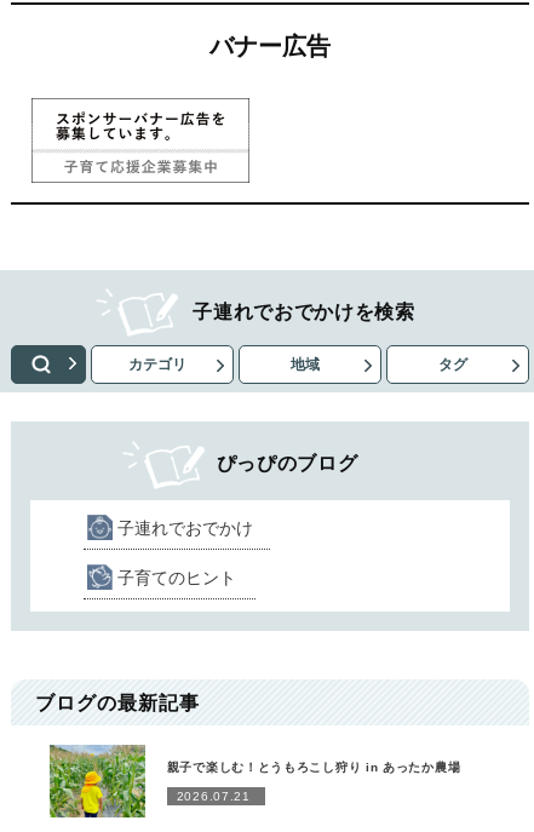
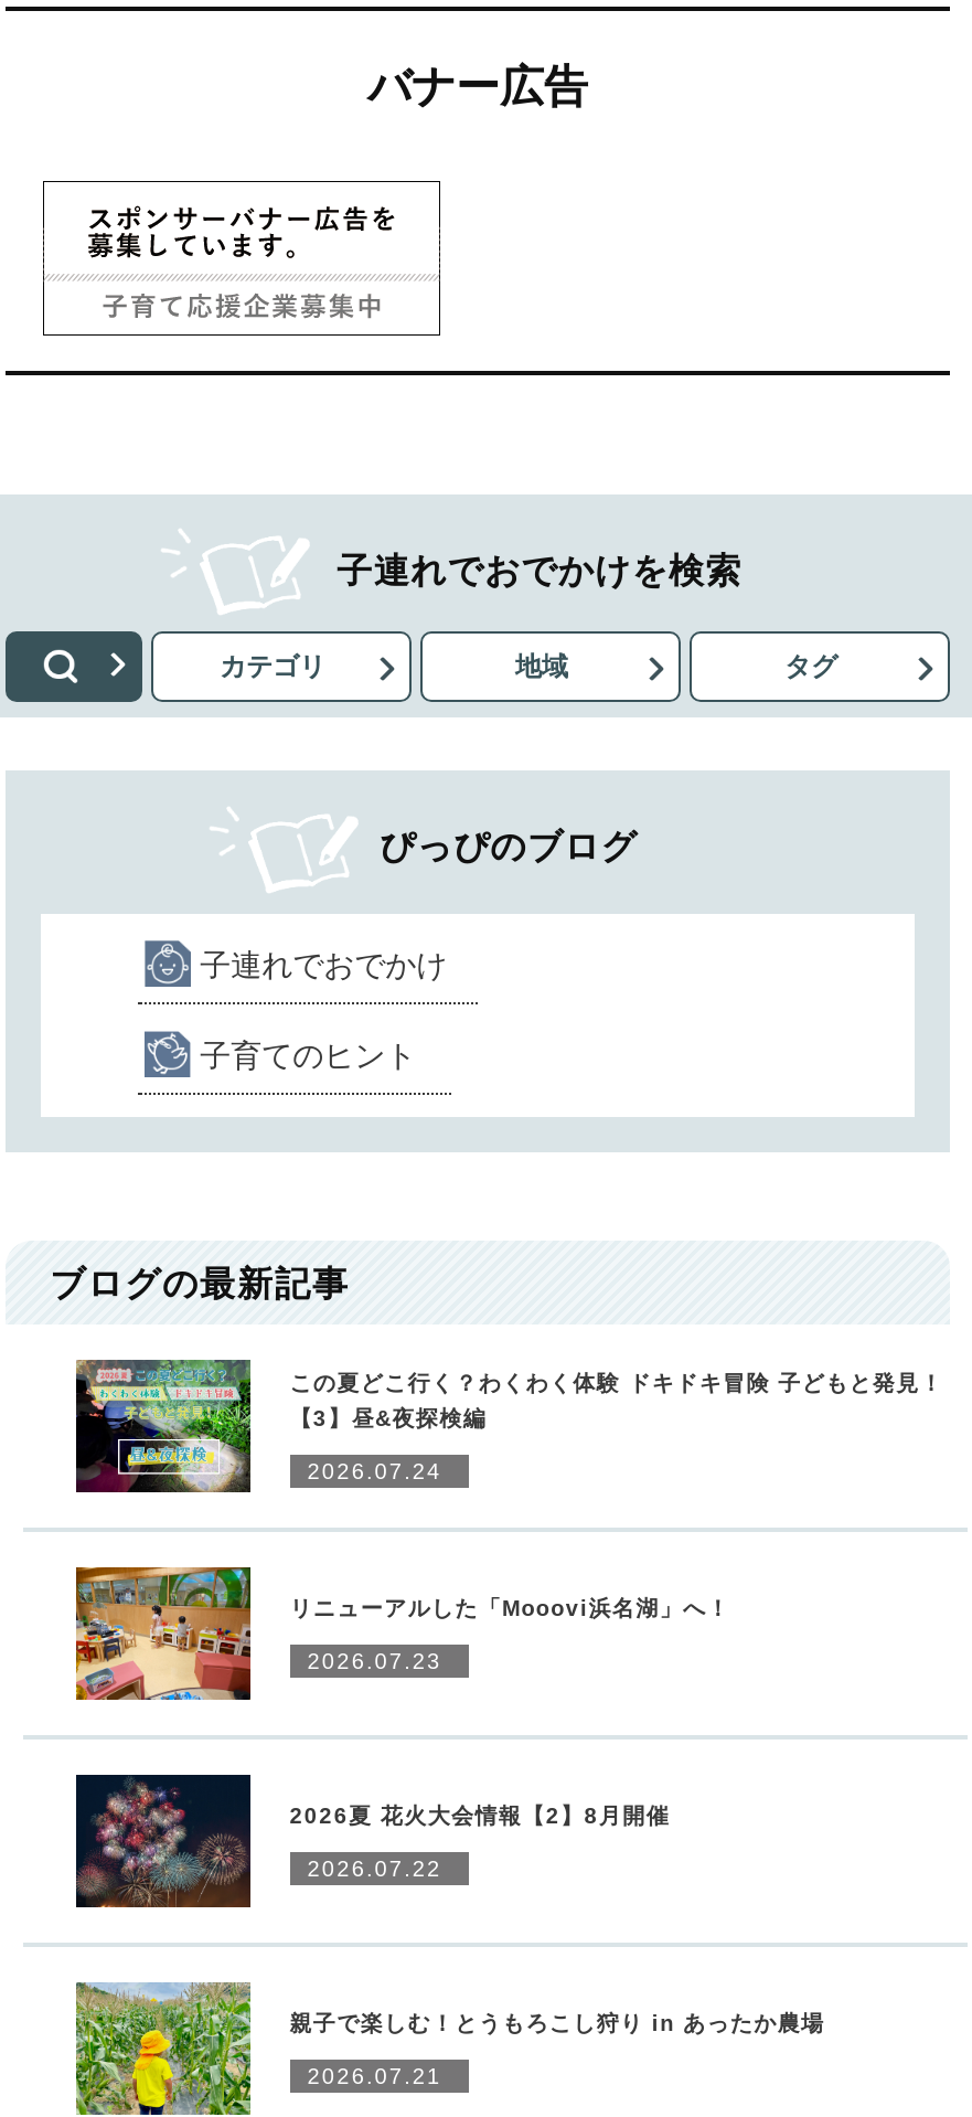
+ [image]
+ この夏どこ行く？わくわく体験 ドキドキ冒険 子どもと発見！
+ 【3】昼&夜探検編
+ 2026.07.24

+ [image]
+ リニューアルした「Mooovi浜名湖」へ！
+ 2026.07.23

+ [image]
+ 2026夏 花火大会情報【2】8月開催
+ 2026.07.22
